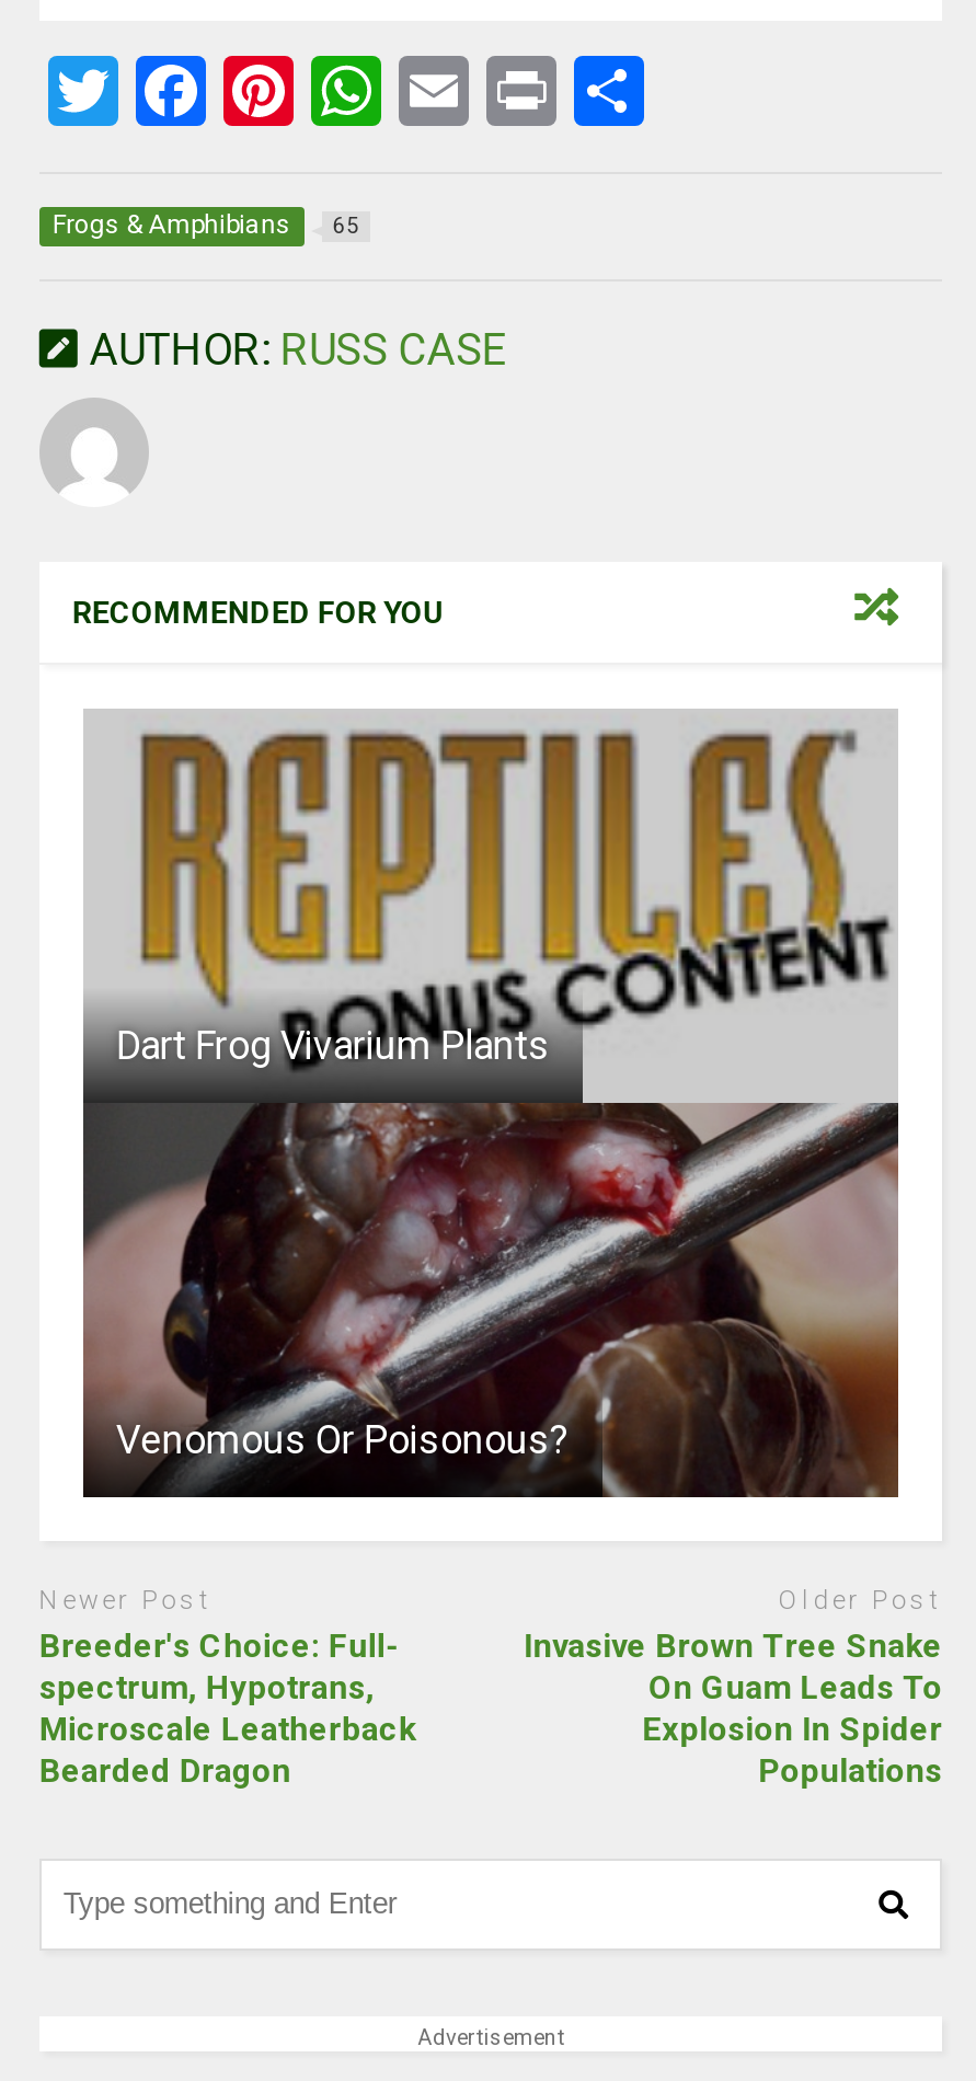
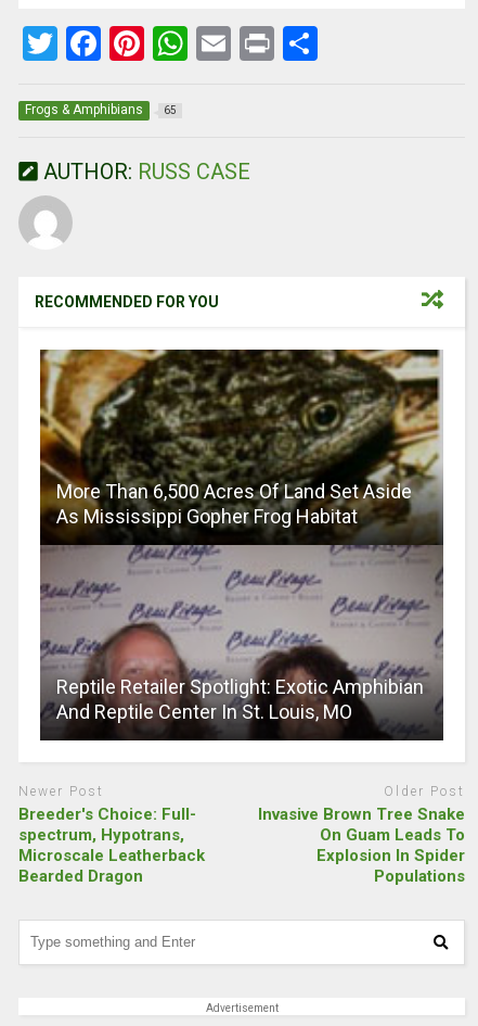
- [image]
- Dart Frog Vivarium Plants
+ [image]
+ More Than 6,500 Acres Of Land Set Aside
+ As Mississippi Gopher Frog Habitat

- Venomous Or Poisonous?
+ Reptile Retailer Spotlight: Exotic Amphibian
+ And Reptile Center In St. Louis, MO
